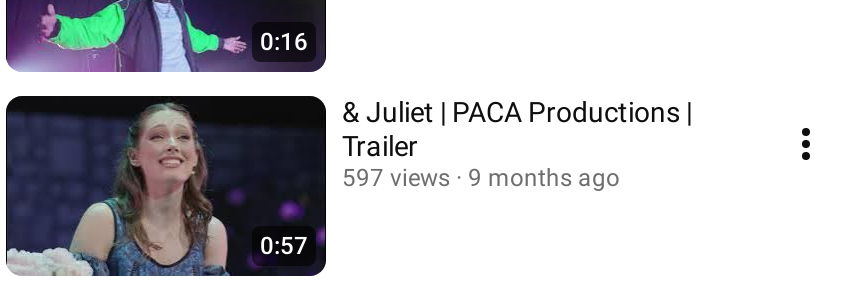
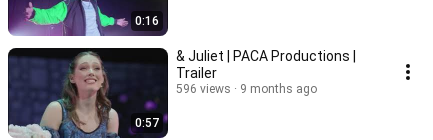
- 597 views 9 months ago
+ 596 views 9 months ago
